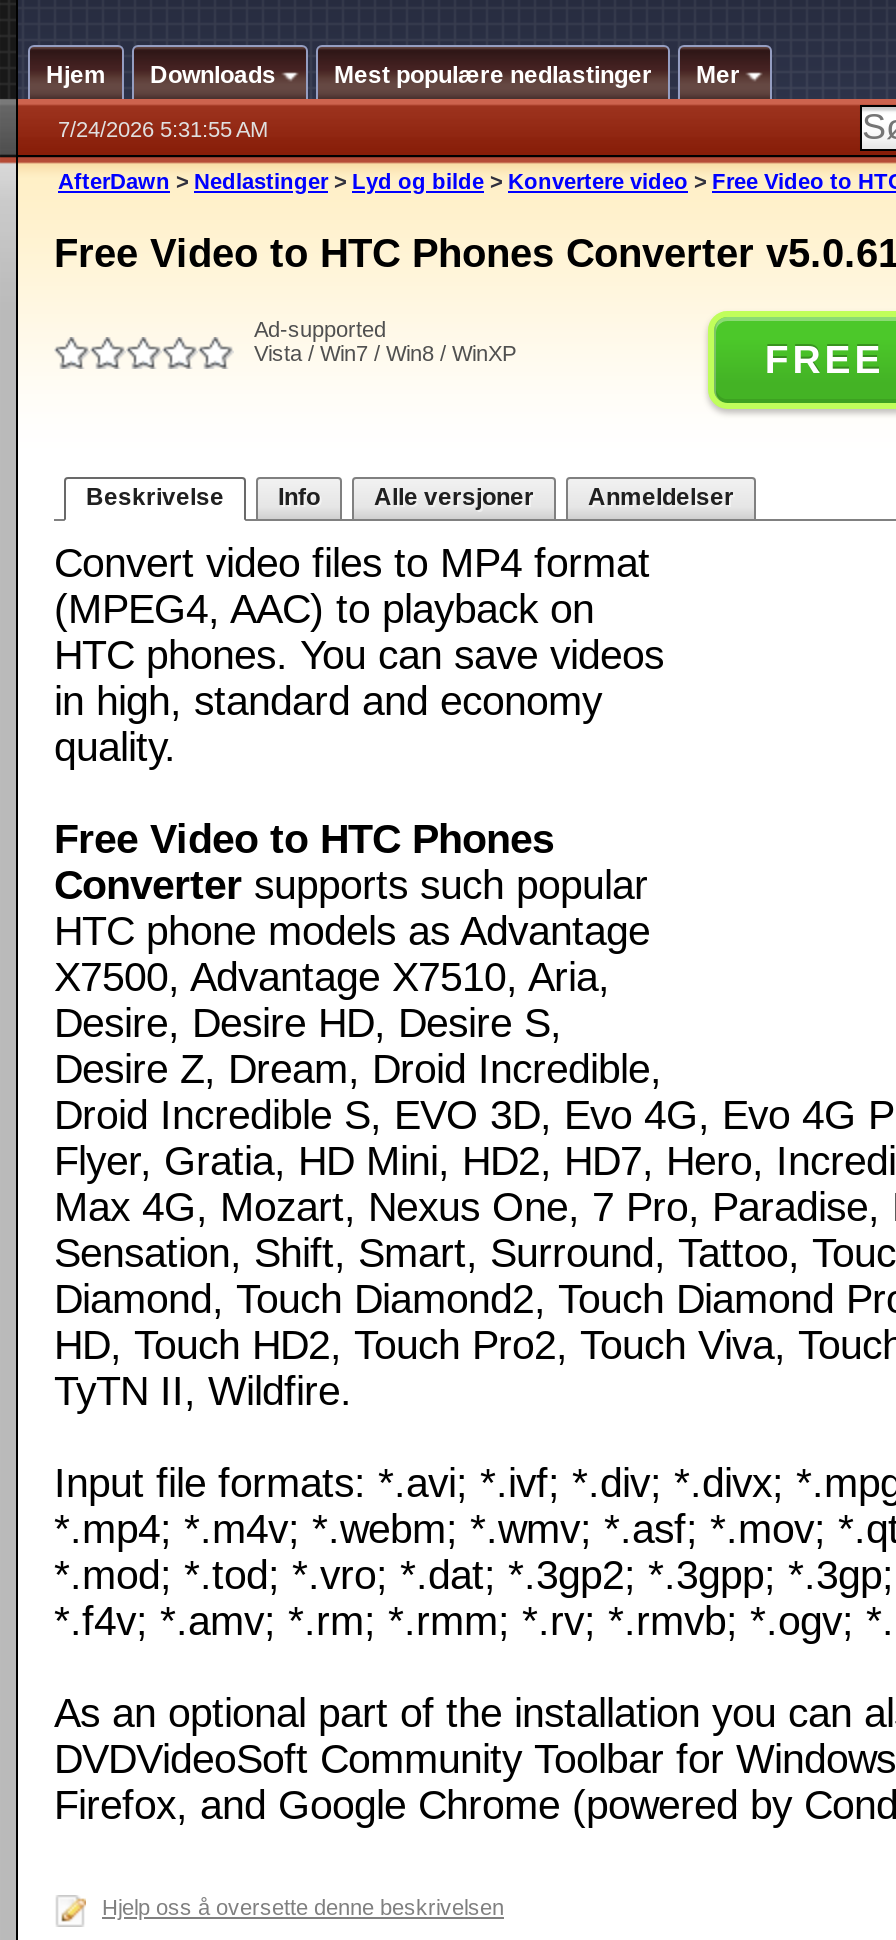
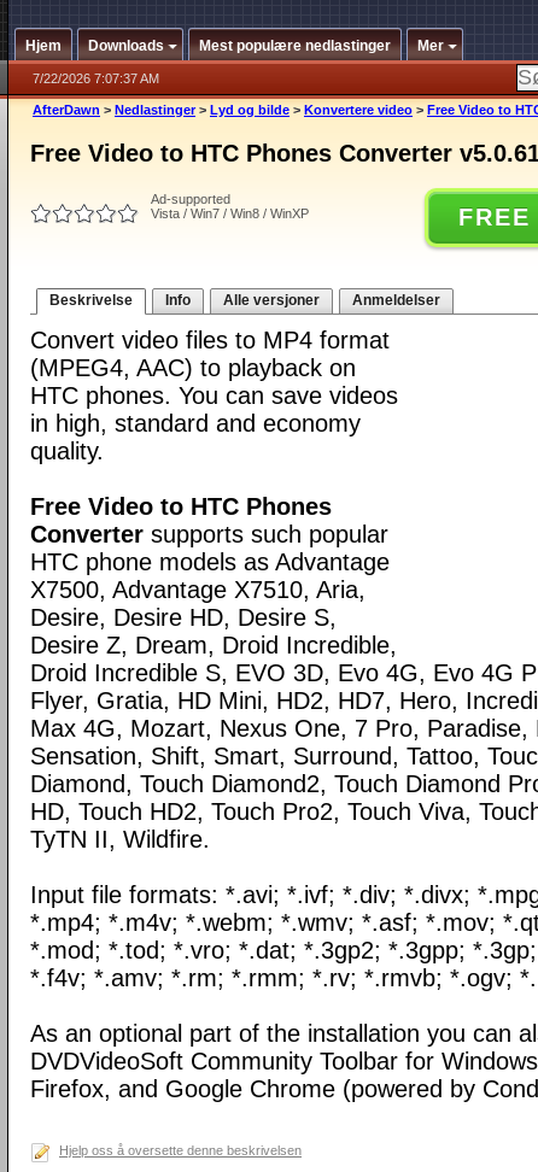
- 7/24/2026 5:31:55 AM
+ 7/22/2026 7:07:37 AM
